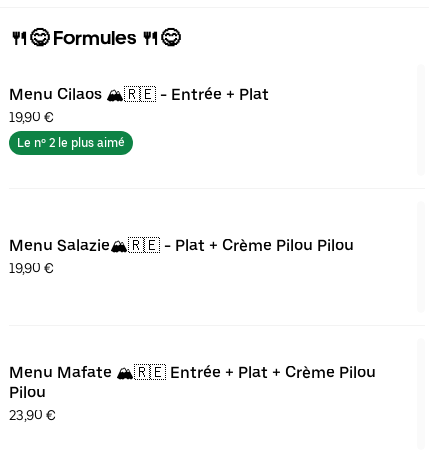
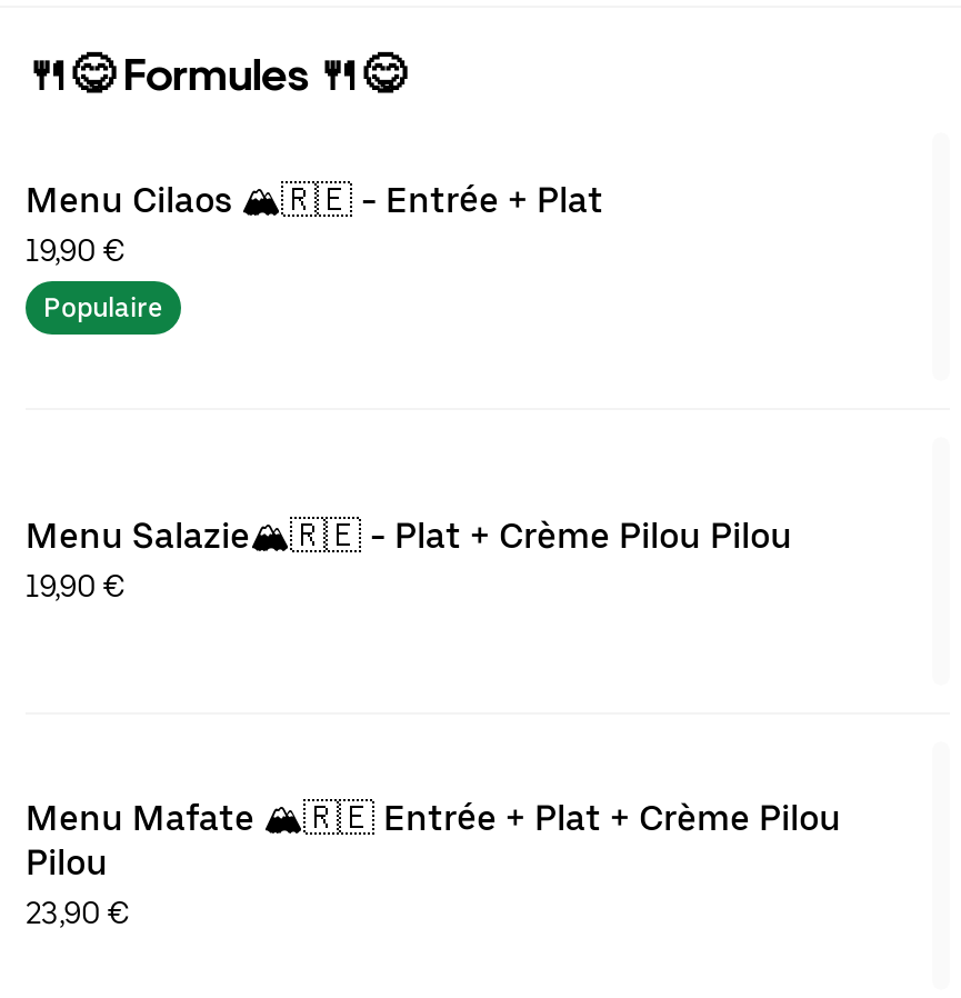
- Le nº 2 le plus aimé
+ Populaire
